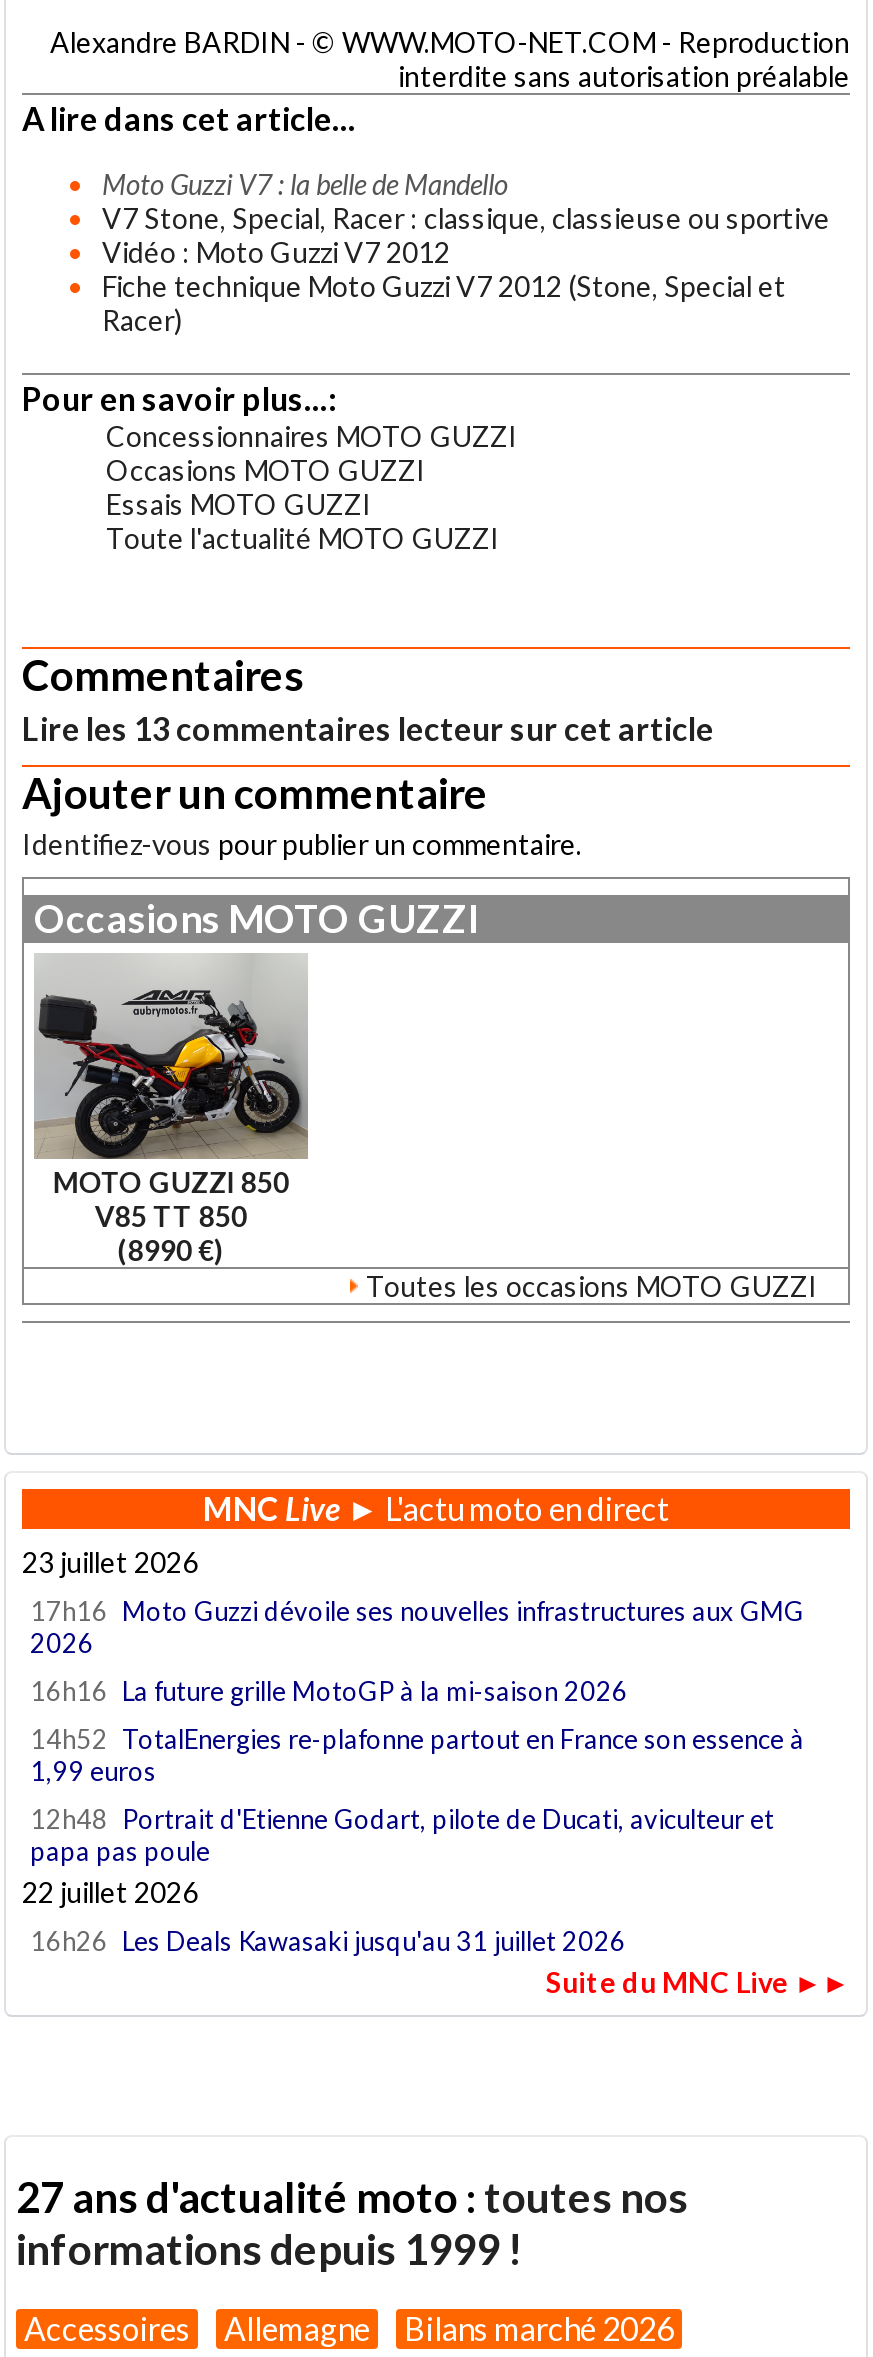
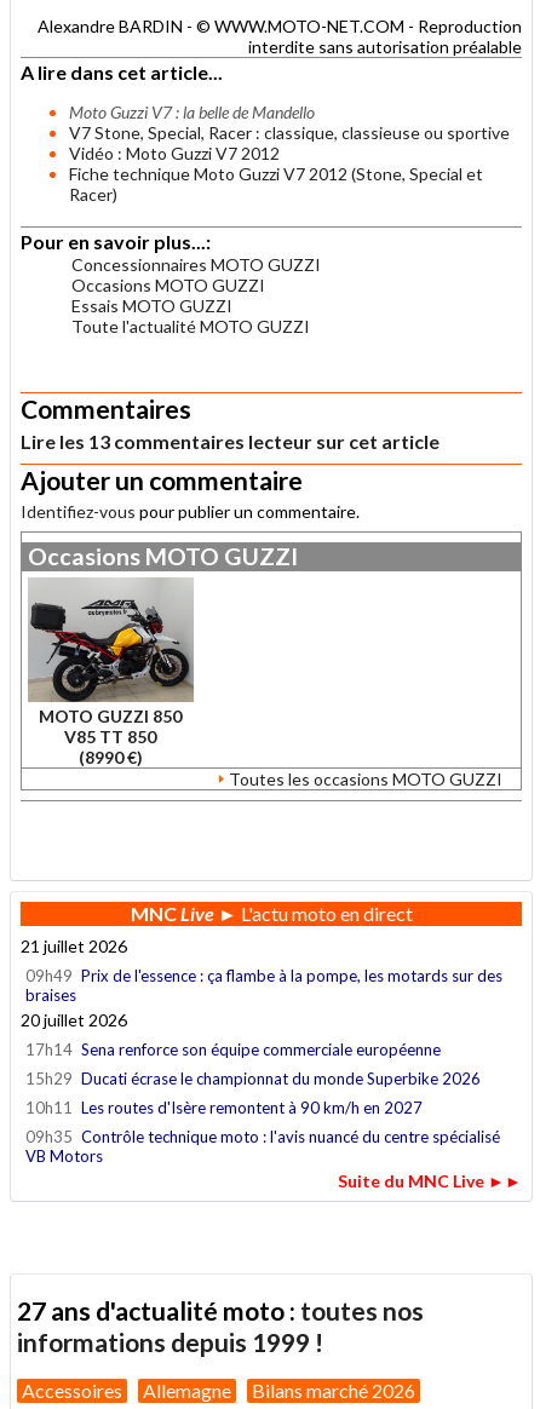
- 23 juillet 2026
+ 21 juillet 2026

- 17h16 Moto Guzzi dévoile ses nouvelles infrastructures aux GMG
- 2026
+ 09h49 Prix de l'essence : ça flambe à la pompe, les motards sur des
+ braises
+ 20 juillet 2026

- 16h16 La future grille MotoGP à la mi-saison 2026
+ 17h14 Sena renforce son équipe commerciale européenne

- 14h52 TotalEnergies re-plafonne partout en France son essence à
- 1,99 euros
+ 15h29 Ducati écrase le championnat du monde Superbike 2026

- 12h48 Portrait d'Etienne Godart, pilote de Ducati, aviculteur et
- papa pas poule
- 22 juillet 2026
+ 10h11 Les routes d'Isère remontent à 90 km/h en 2027

- 16h26 Les Deals Kawasaki jusqu'au 31 juillet 2026
+ 09h35 Contrôle technique moto : l'avis nuancé du centre spécialisé
+ VB Motors
